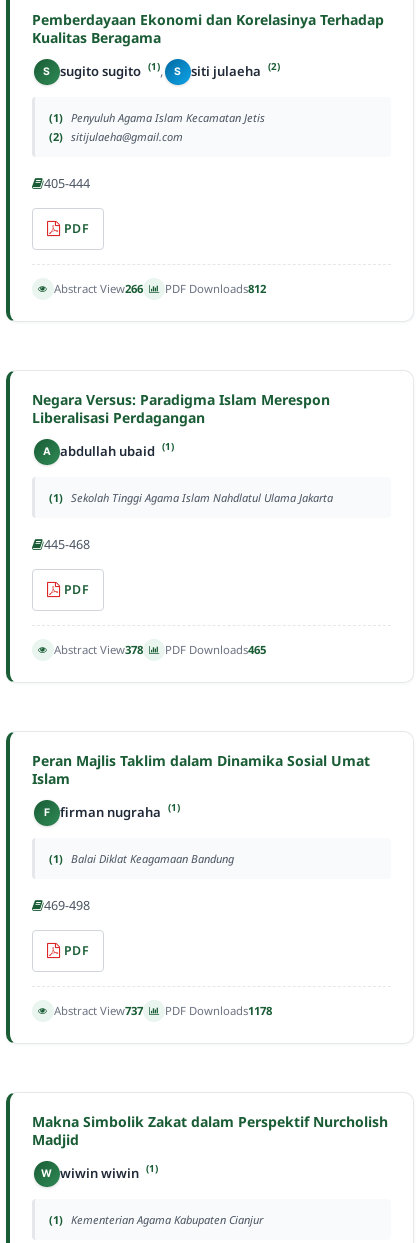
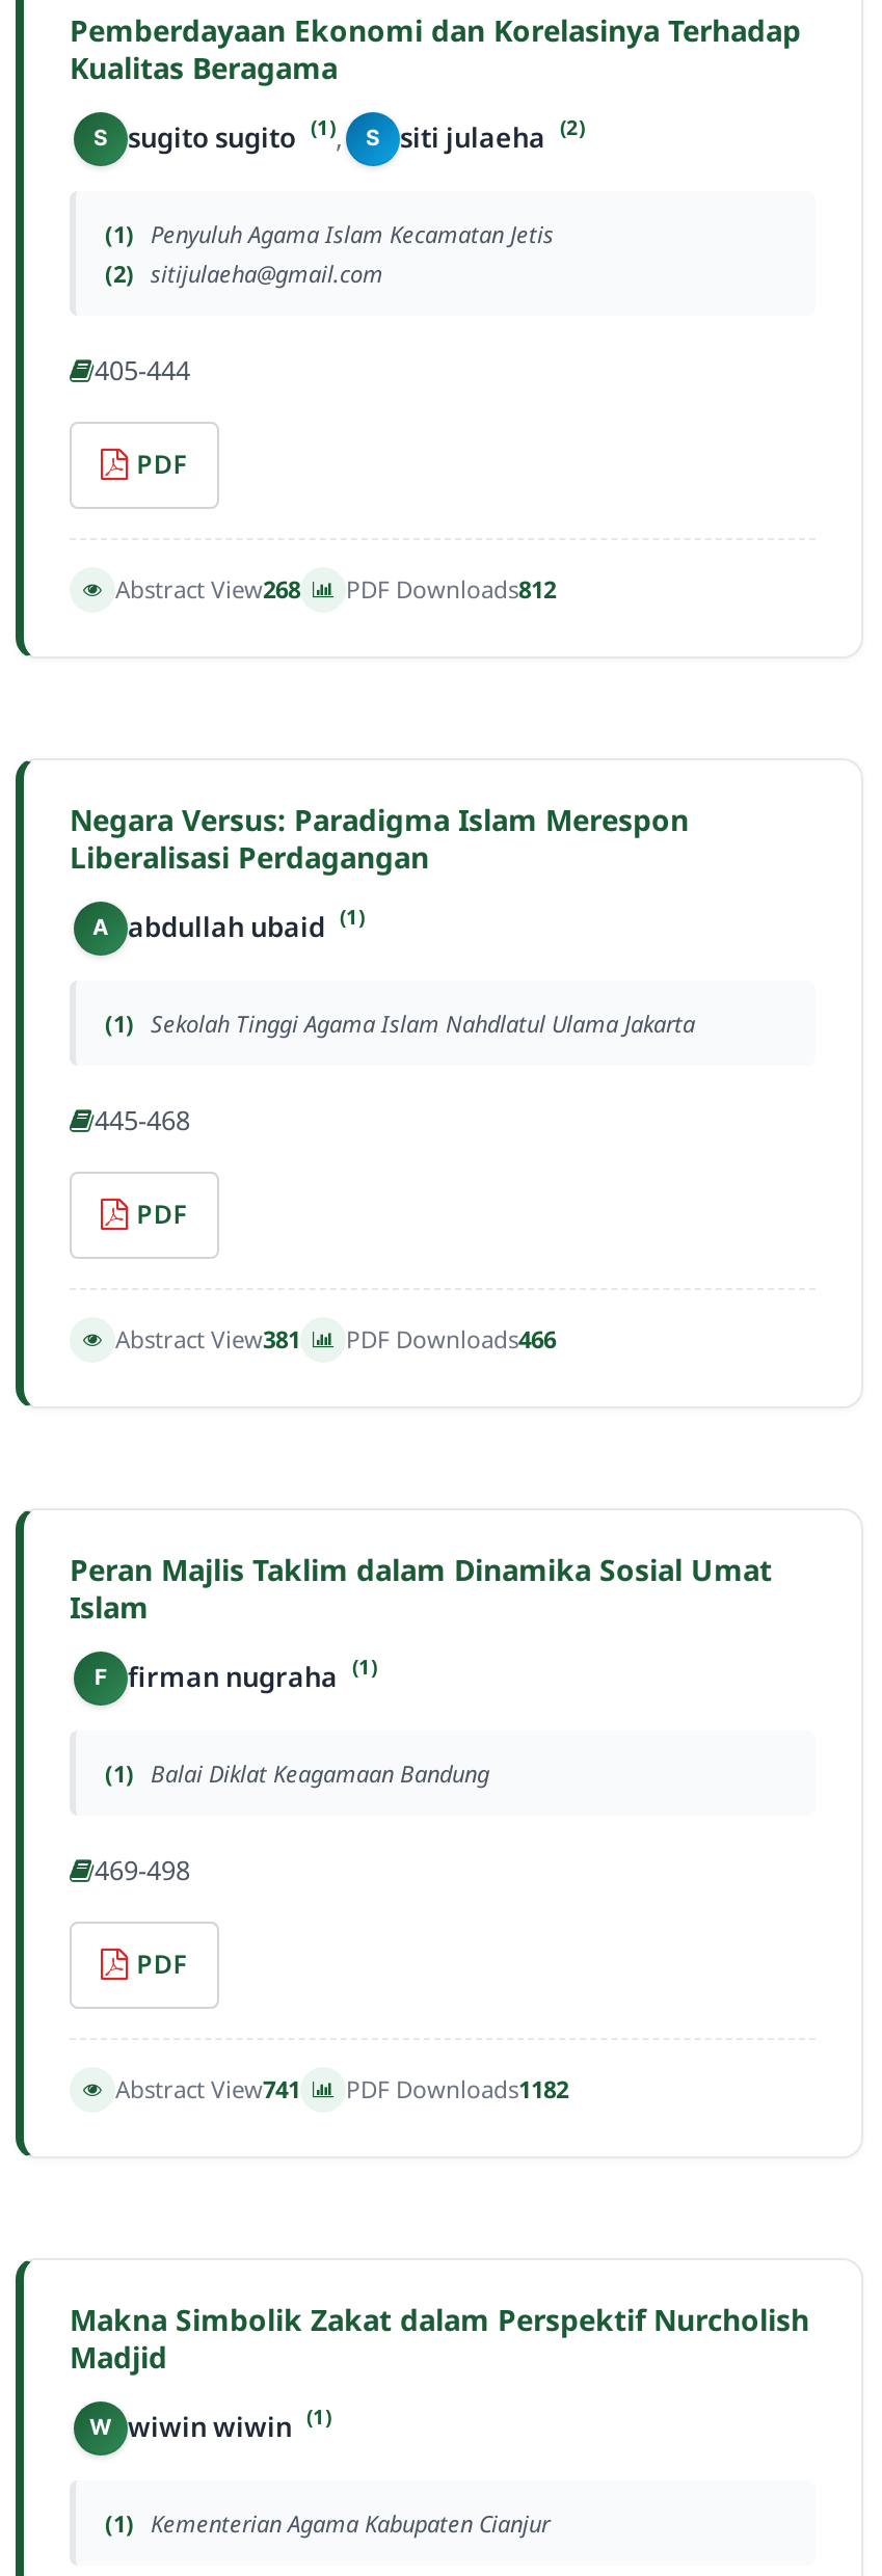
- Abstract View266
+ Abstract View268

- Abstract View378
+ Abstract View381

- PDF Downloads465
+ PDF Downloads466

- Abstract View737
+ Abstract View741

- PDF Downloads1178
+ PDF Downloads1182
